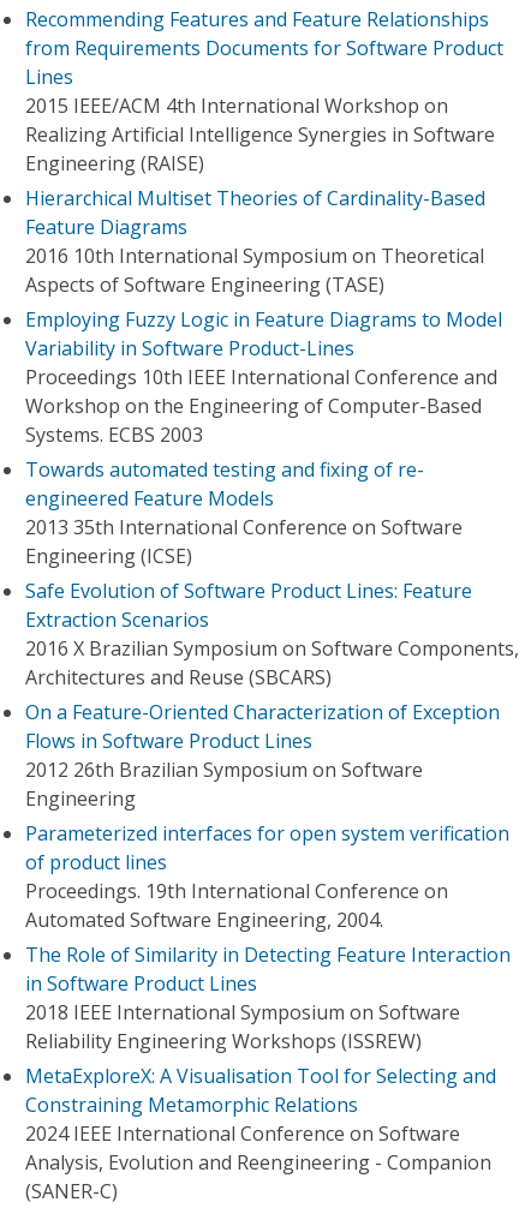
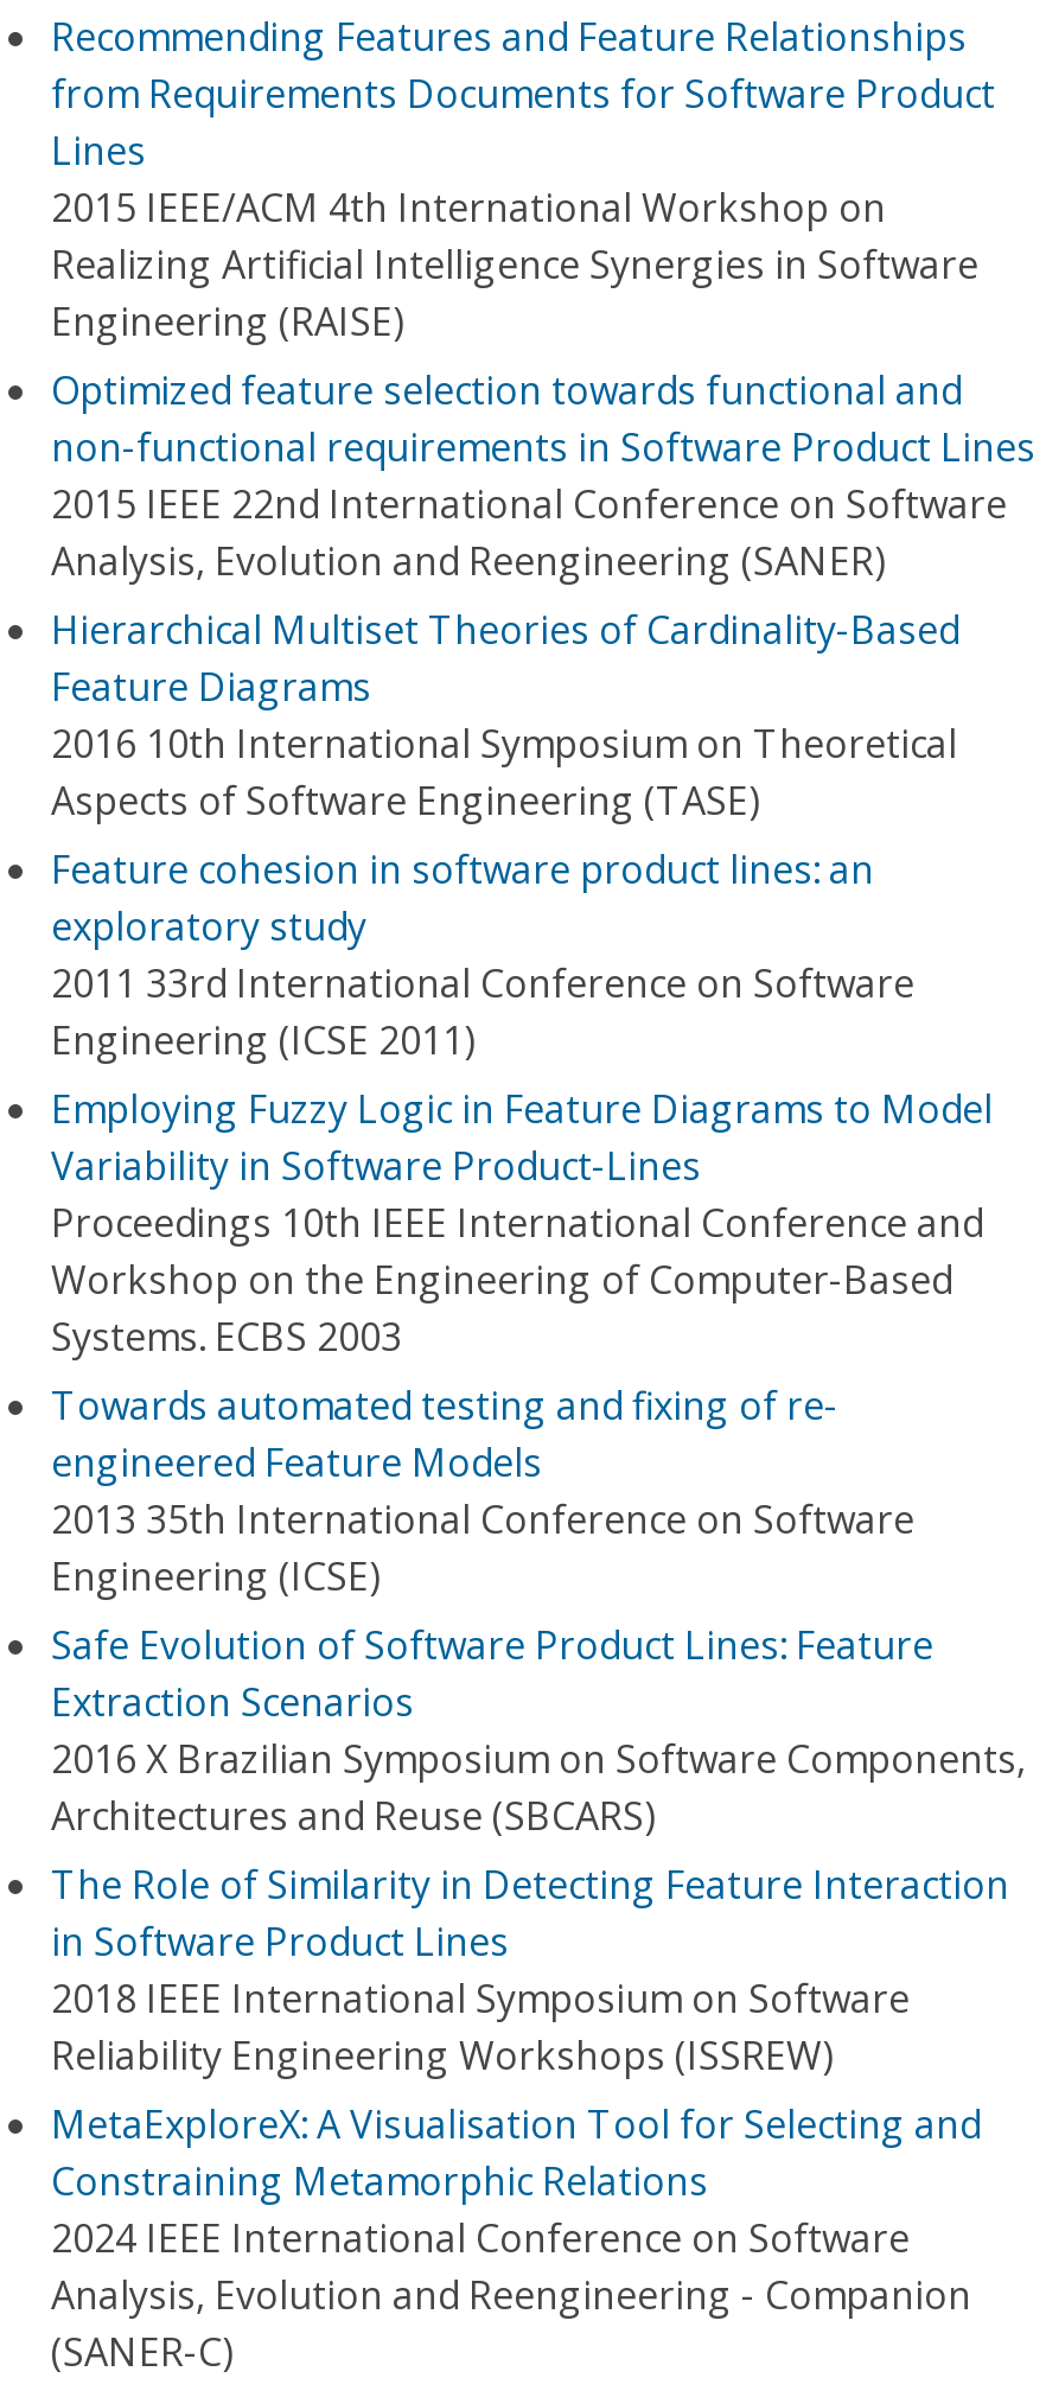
+ Optimized feature selection towards functional and
+ non-functional requirements in Software Product Lines
+ 2015 IEEE 22nd International Conference on Software
+ Analysis, Evolution and Reengineering (SANER)

moved down: Hierarchical Multiset Theories of Cardinality-Based | Feature Diagrams | 2016 10th International Symposium on Theoretical | Aspects of Software Engineering (TASE)

+ Feature cohesion in software product lines: an
+ exploratory study
+ 2011 33rd International Conference on Software
+ Engineering (ICSE 2011)

moved down: Employing Fuzzy Logic in Feature Diagrams to Model | Variability in Software Product-Lines | Proceedings 10th IEEE International Conference and | ... | 2016 X Brazilian Symposium on Software Components, | Architectures and Reuse (SBCARS)

- On a Feature-Oriented Characterization of Exception
- Flows in Software Product Lines
- 2012 26th Brazilian Symposium on Software
- Engineering
- Parameterized interfaces for open system verification
- of product lines
- Proceedings. 19th International Conference on
- Automated Software Engineering, 2004.
